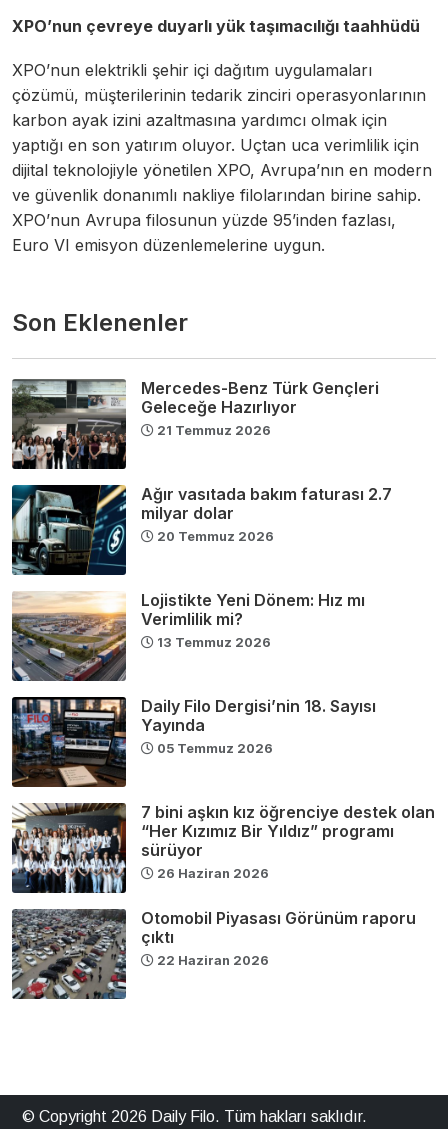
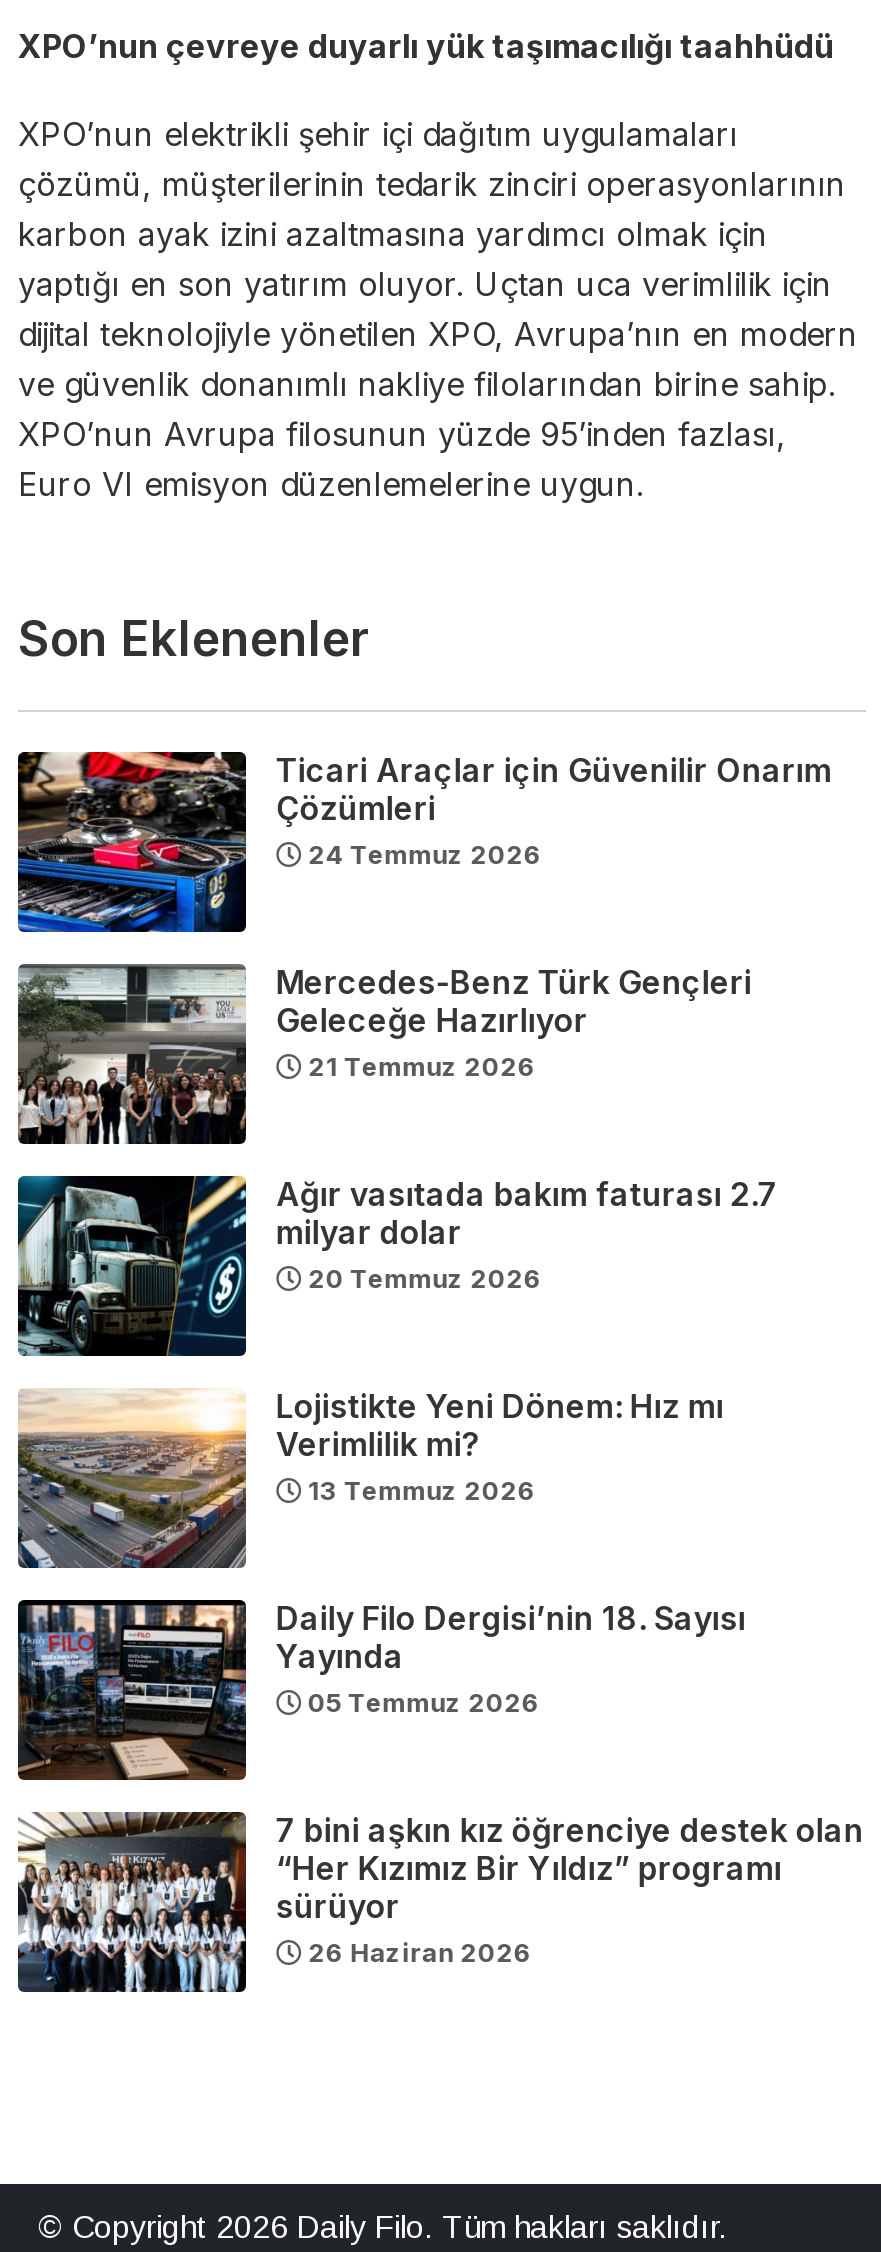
+ [image]
+ Ticari Araçlar için Güvenilir Onarım
+ Çözümleri
+ 24 Temmuz 2026

moved down: [image] | Mercedes-Benz Türk Gençleri | Geleceğe Hazırlıyor | ... | sürüyor | 26 Haziran 2026

- [image]
- Otomobil Piyasası Görünüm raporu
- çıktı
- 22 Haziran 2026
